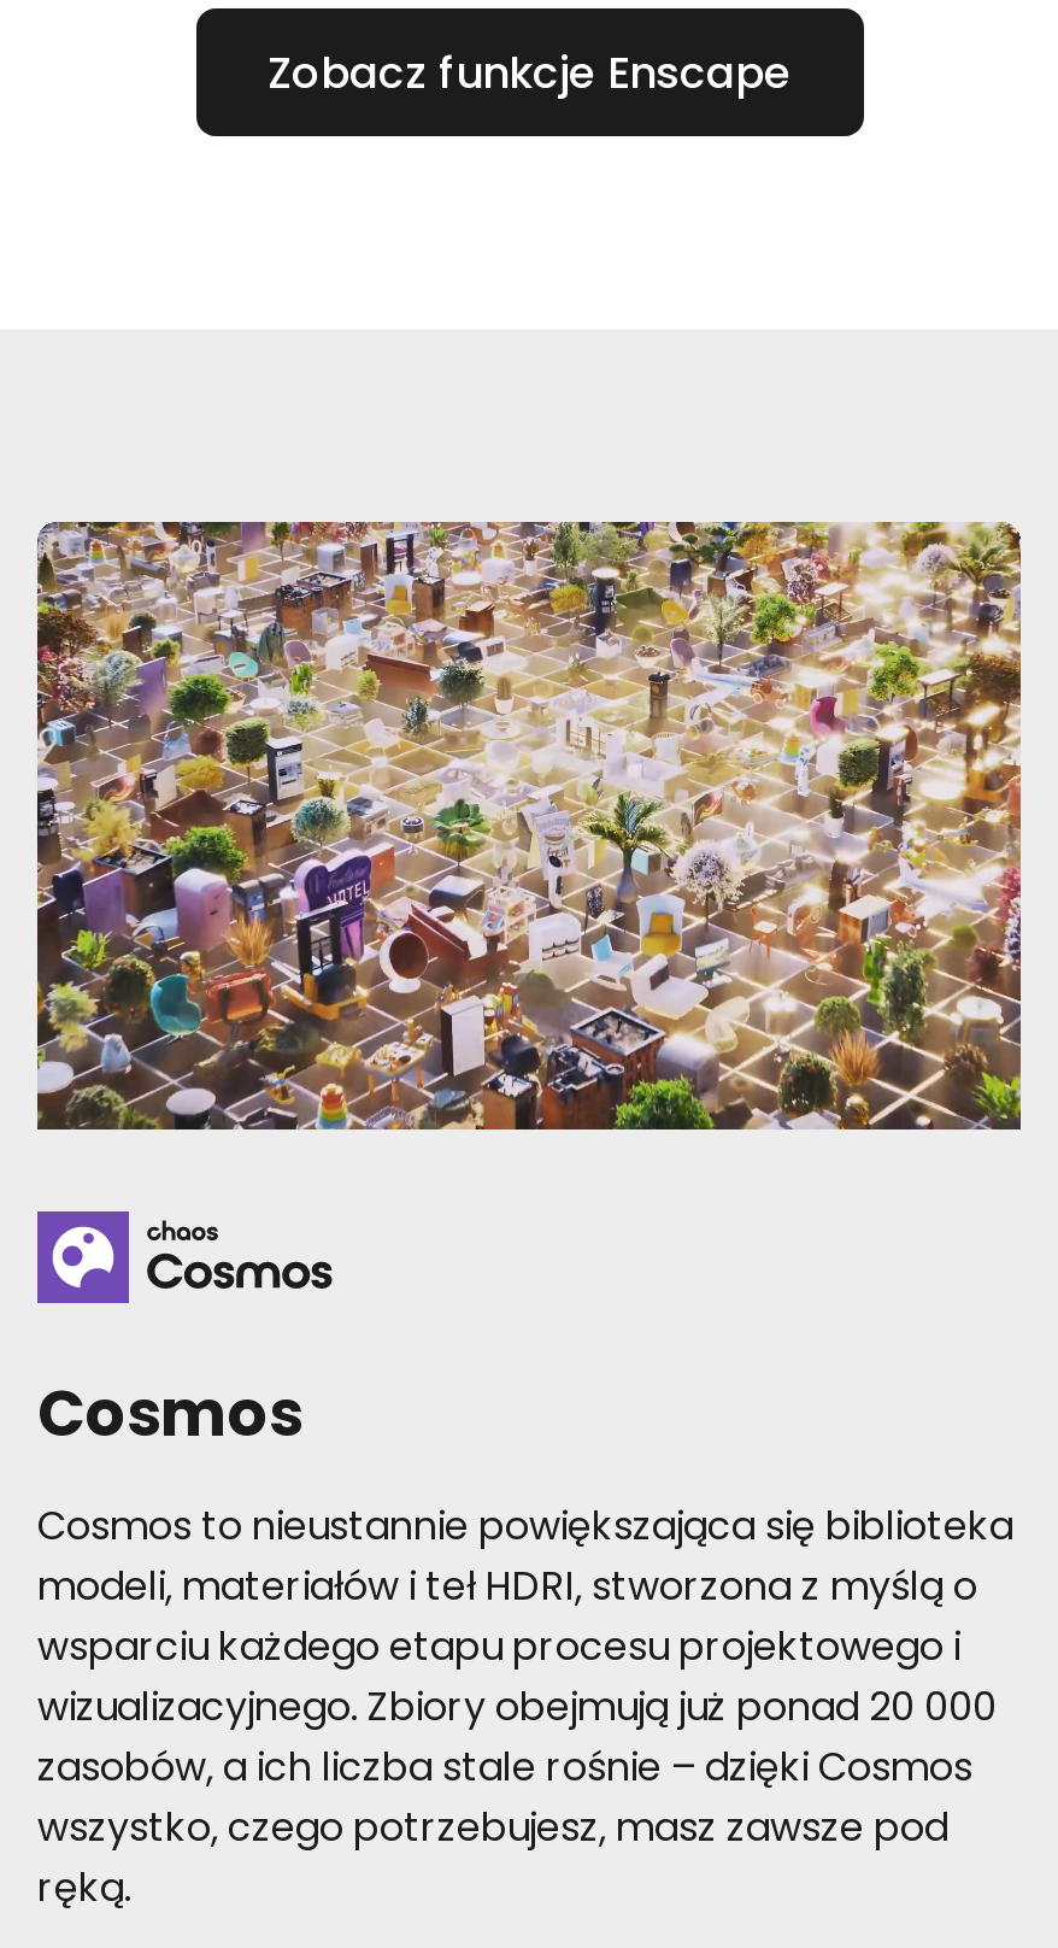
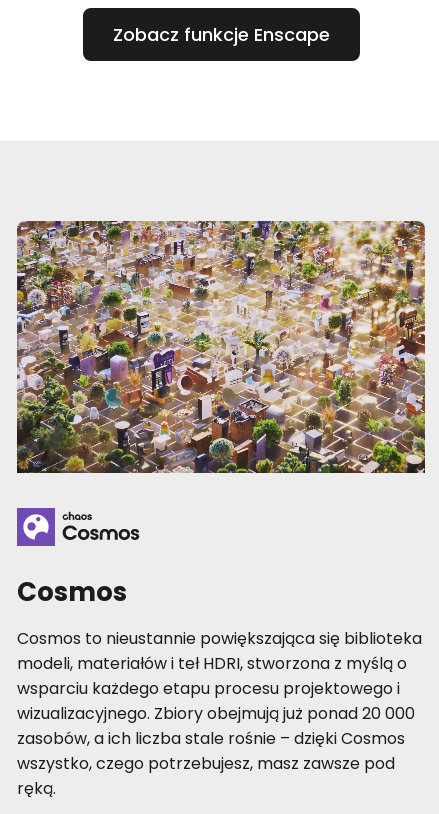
- [image]
+ [image]
